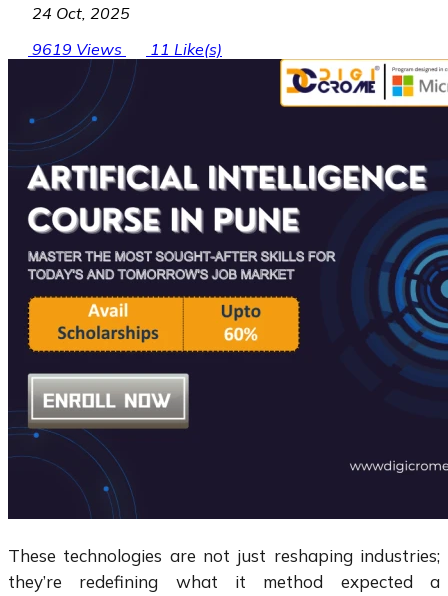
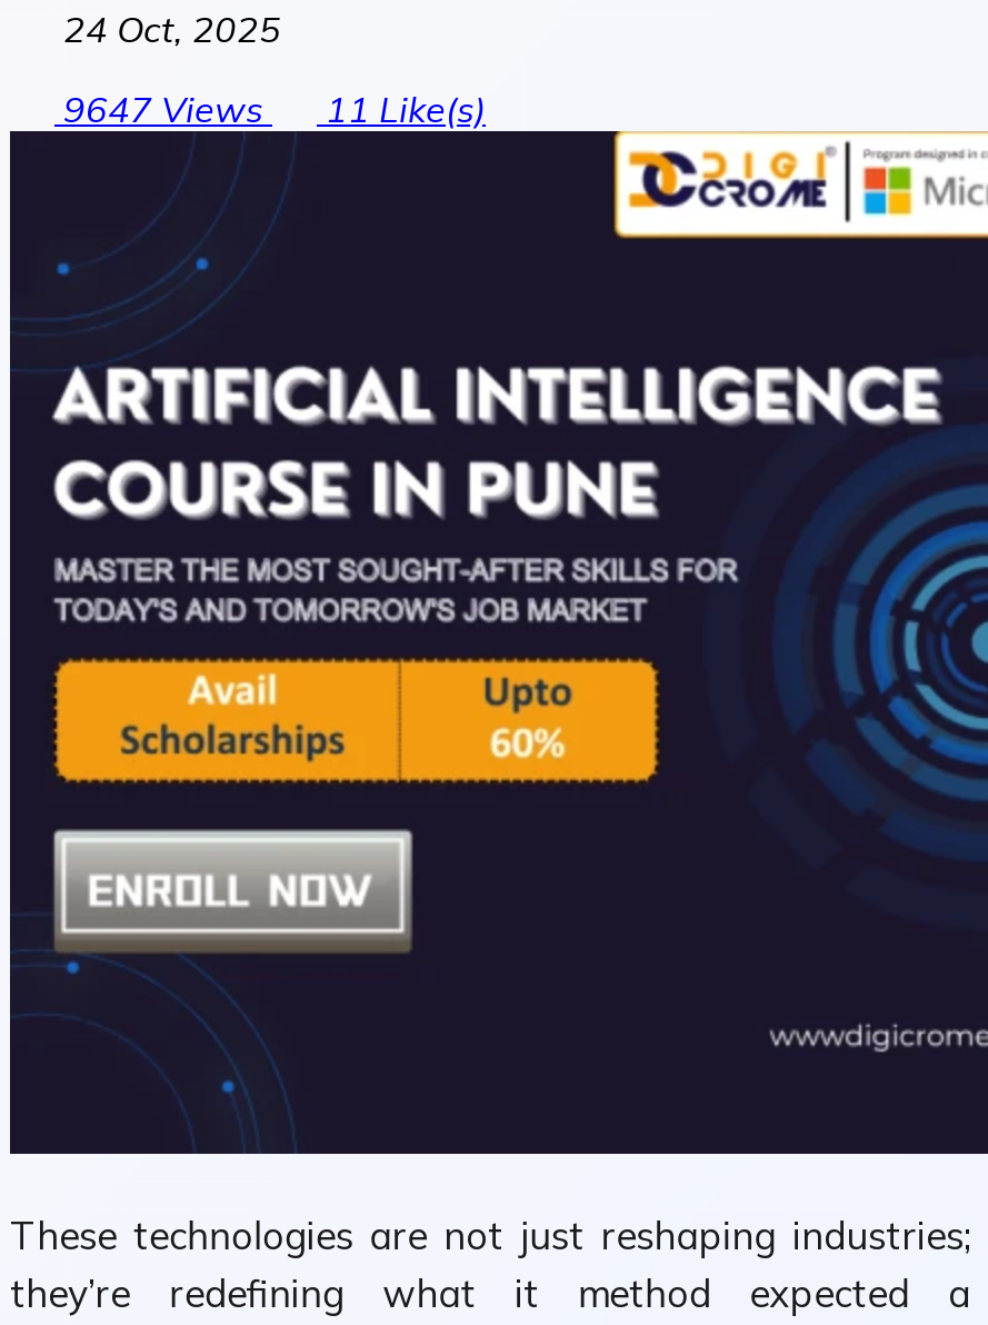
- 9619 Views 11 Like(s)
+ 9647 Views 11 Like(s)
